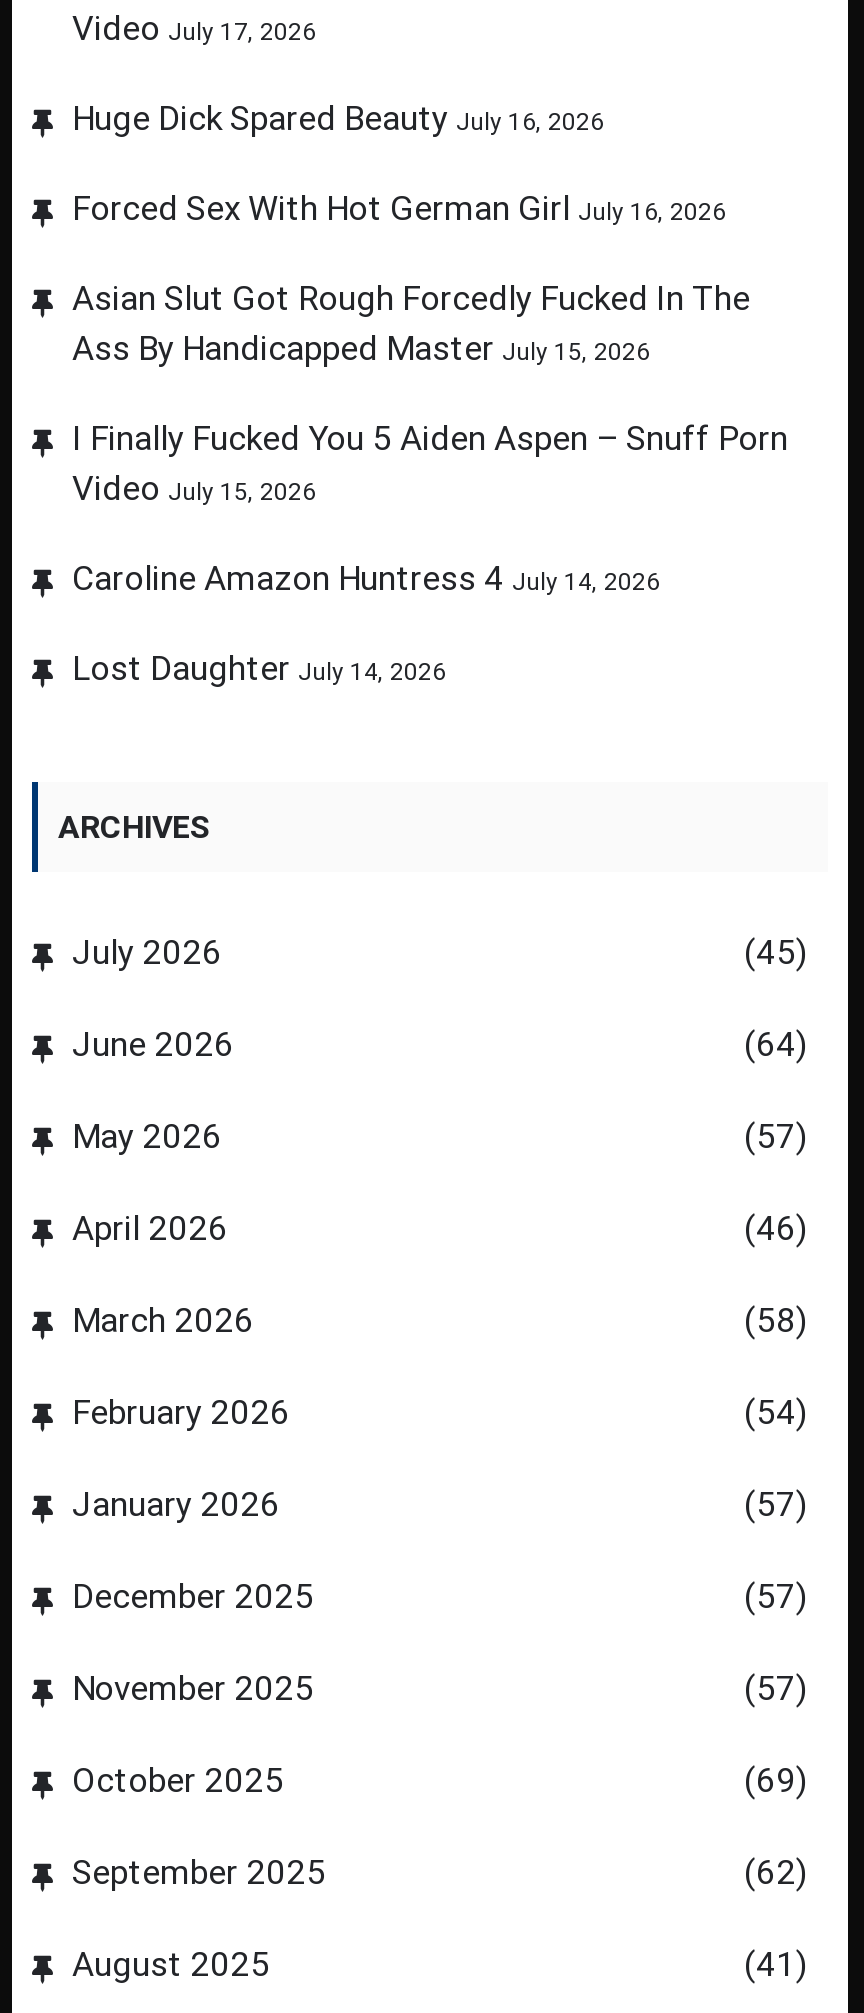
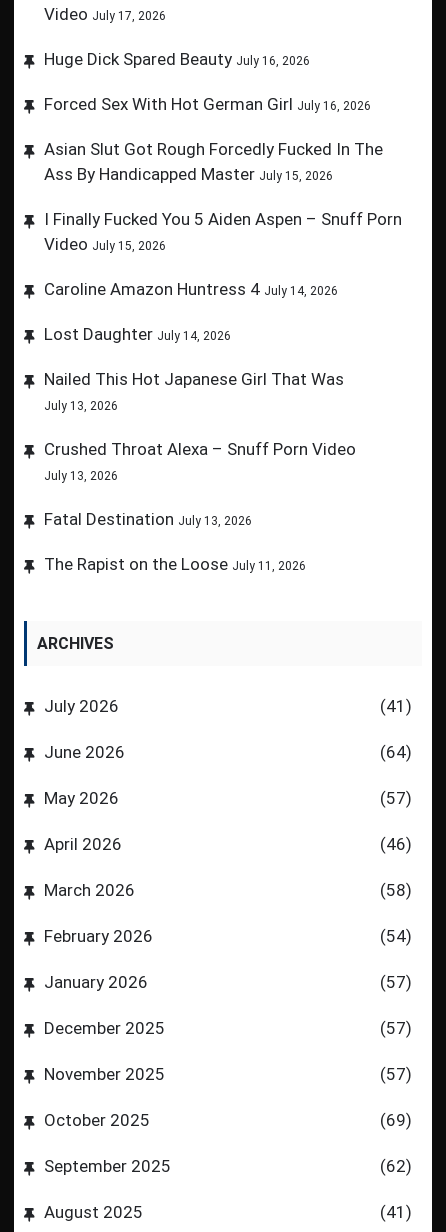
+ Nailed This Hot Japanese Girl That Was
+ July 13, 2026
+ Crushed Throat Alexa – Snuff Porn Video
+ July 13, 2026
+ Fatal Destination July 13, 2026
+ The Rapist on the Loose July 11, 2026

- (45)
+ (41)
